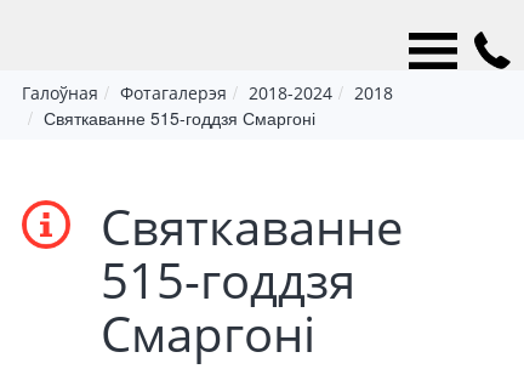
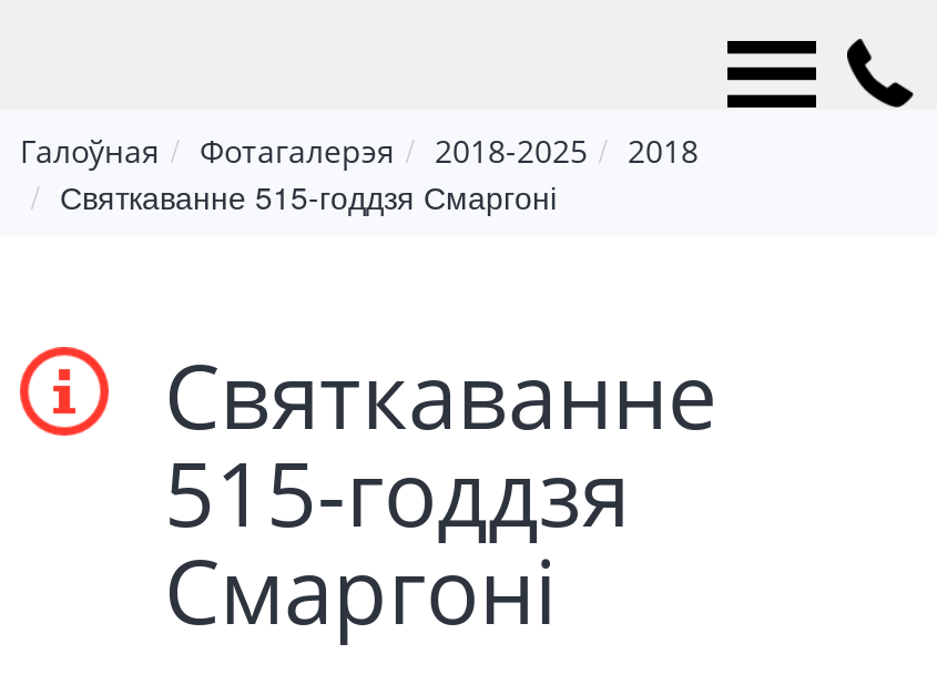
- Галоўная Фотагалерэя 2018-2024 2018
+ Галоўная Фотагалерэя 2018-2025 2018
